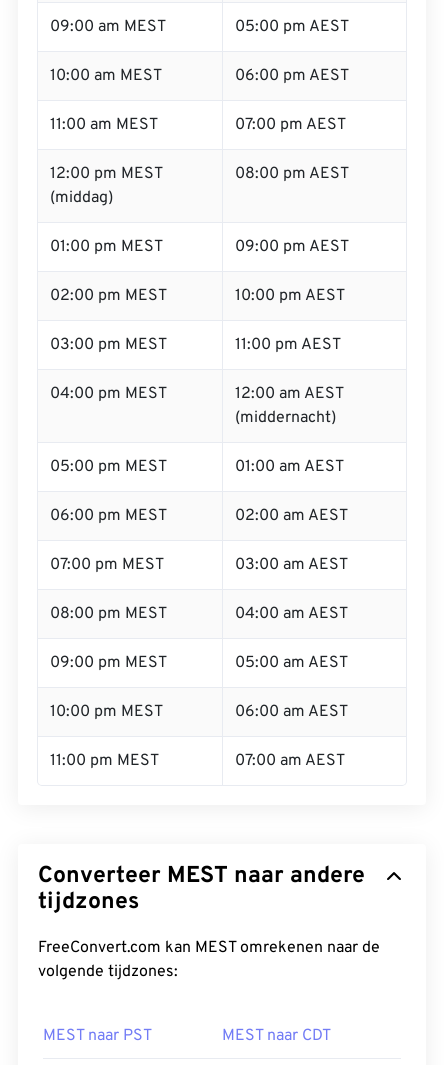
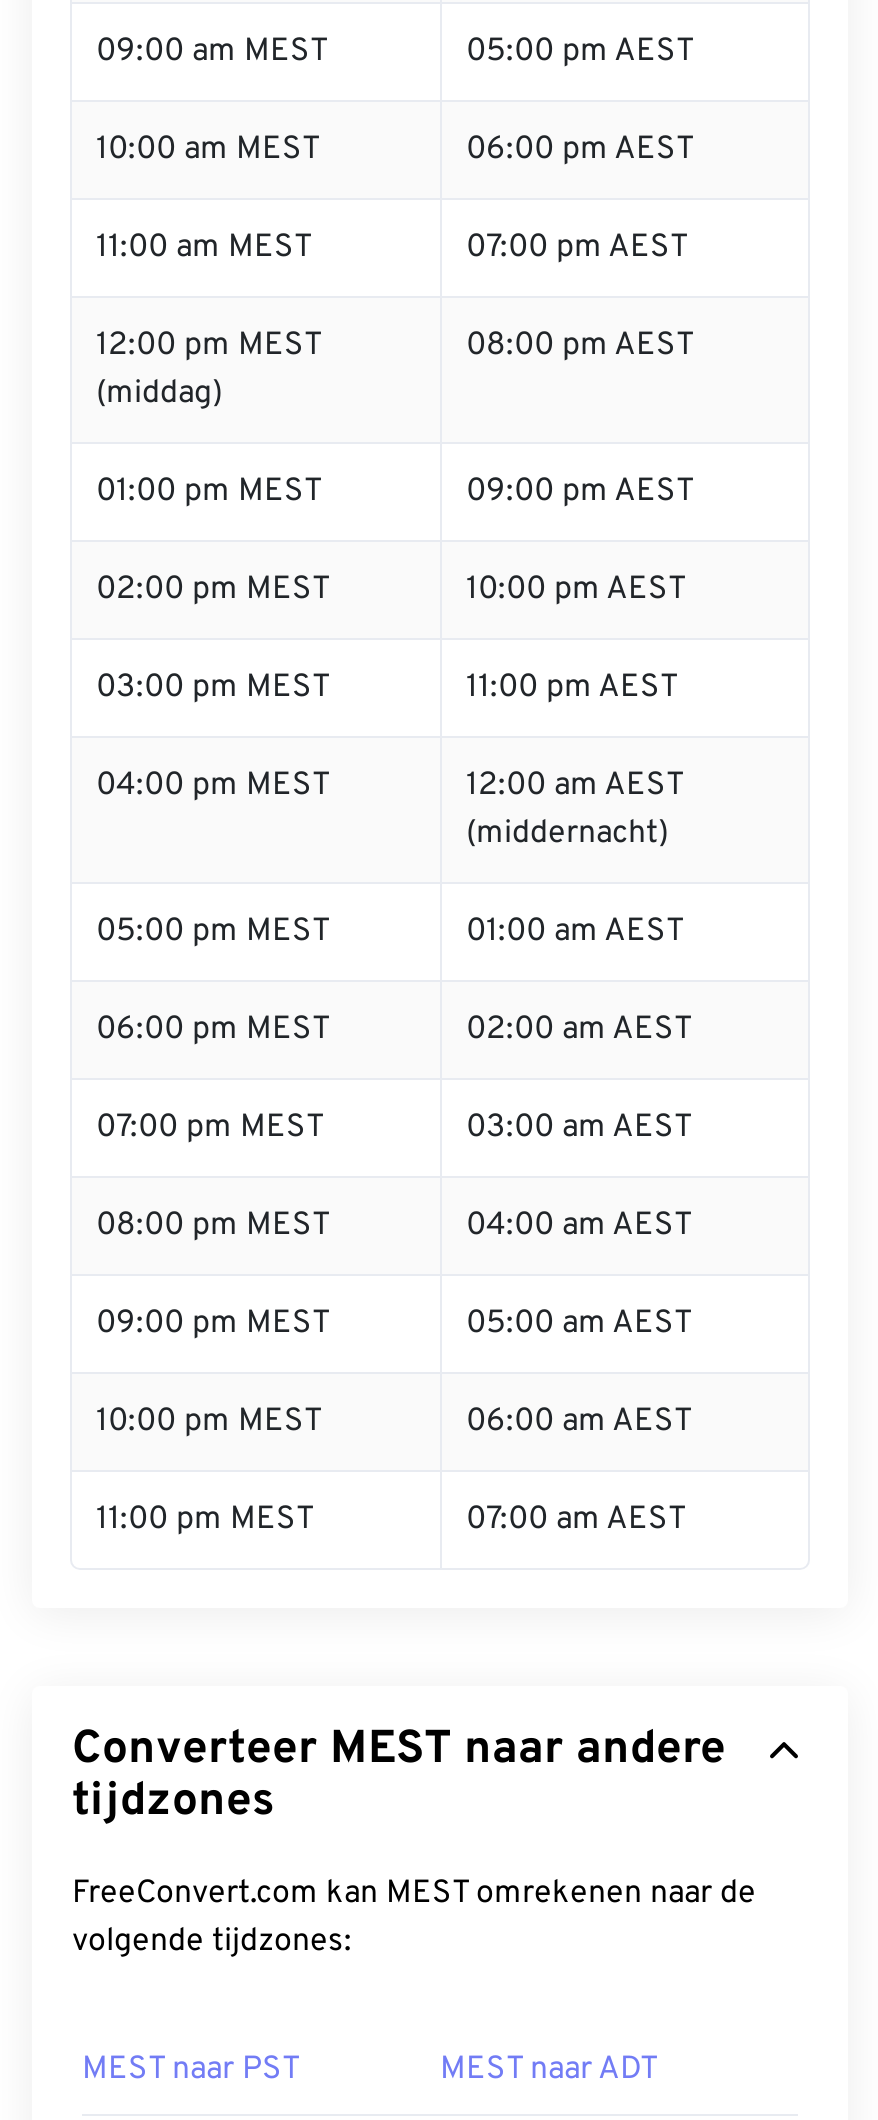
- MEST naar CDT
+ MEST naar ADT
